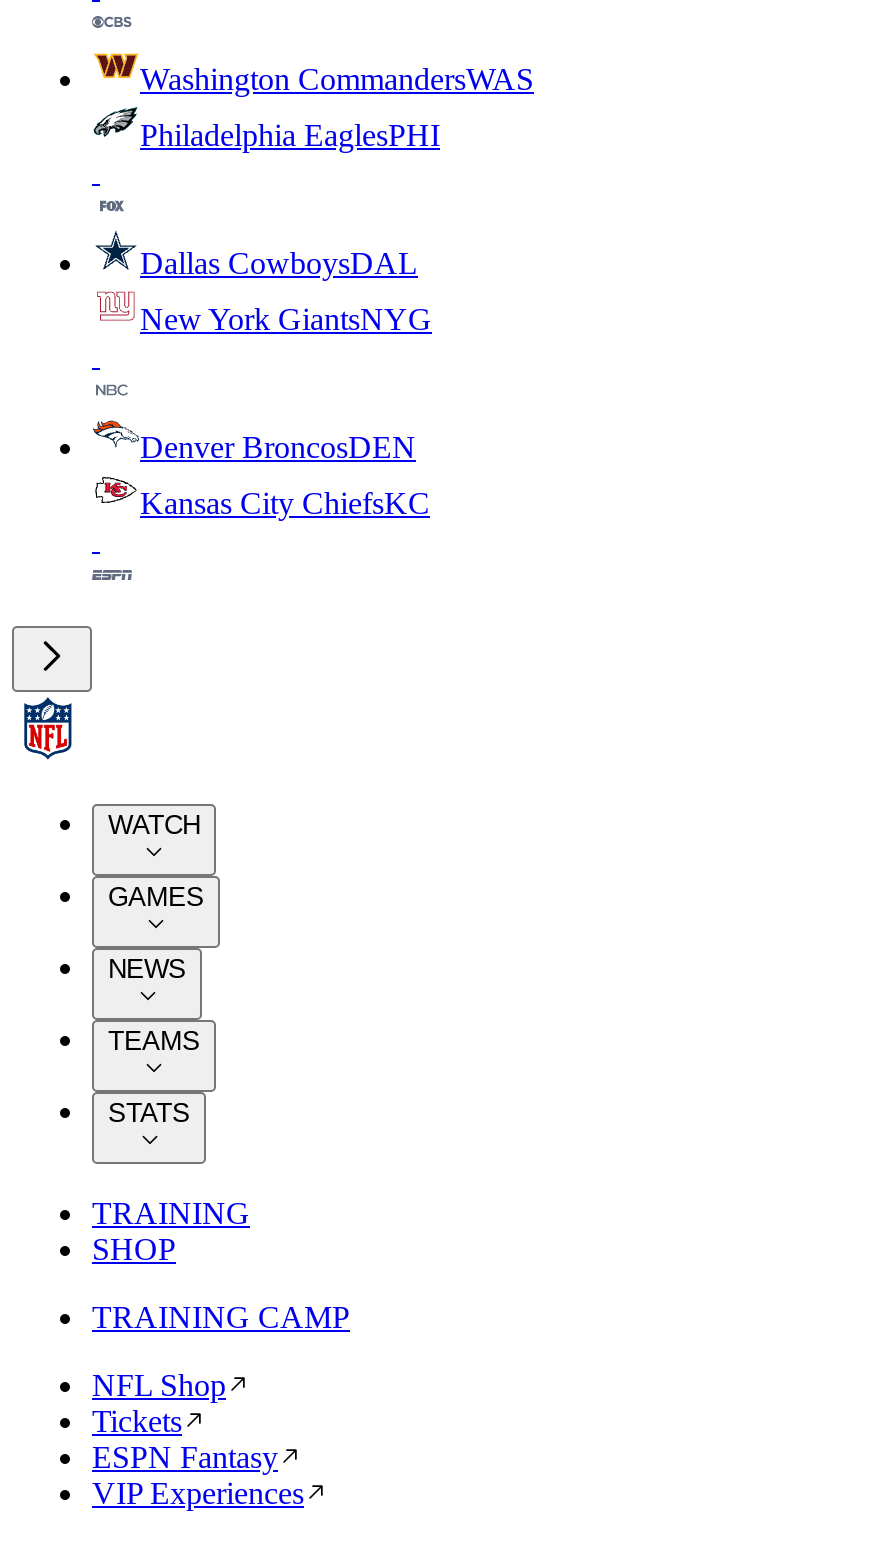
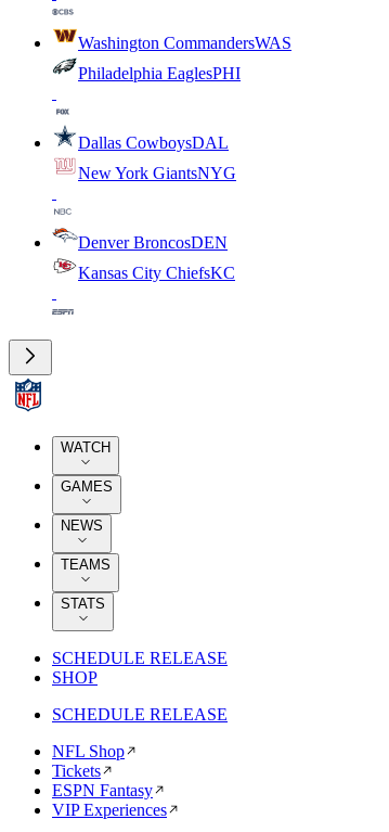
- TRAINING
+ SCHEDULE RELEASE

- TRAINING CAMP
+ SCHEDULE RELEASE
